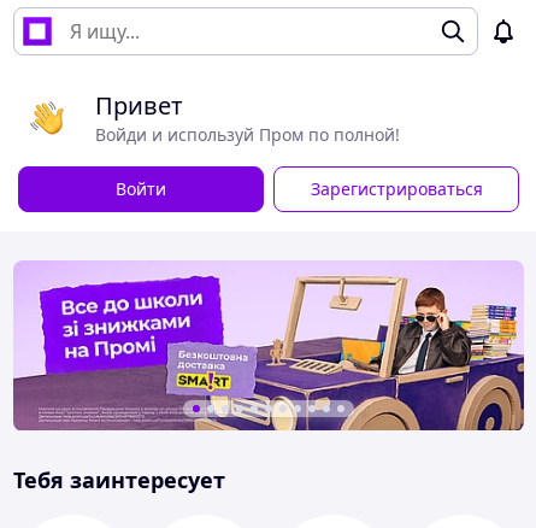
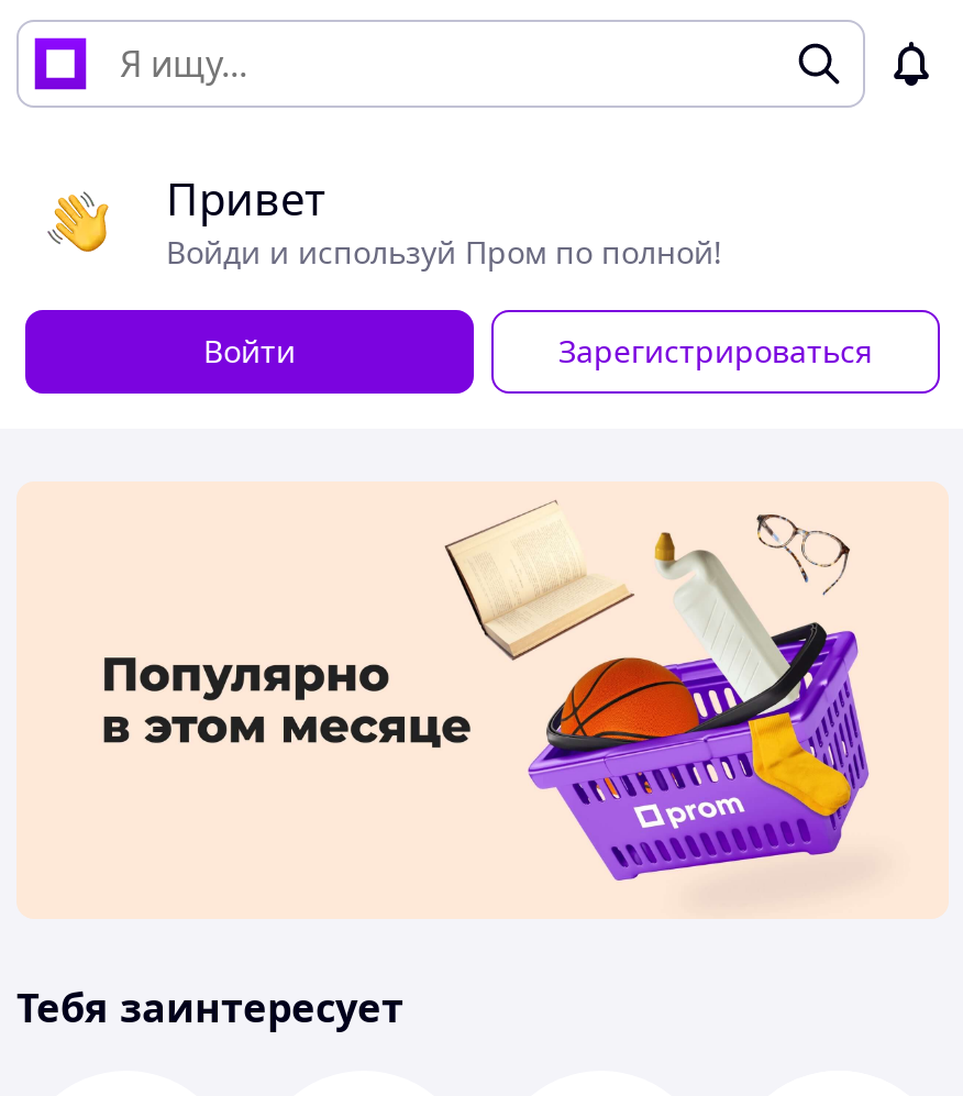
- [image]
+ [image]
